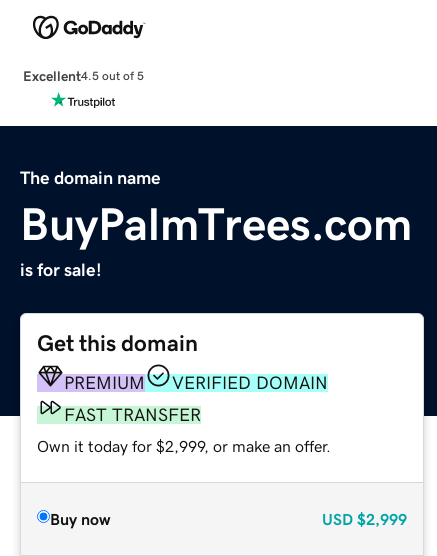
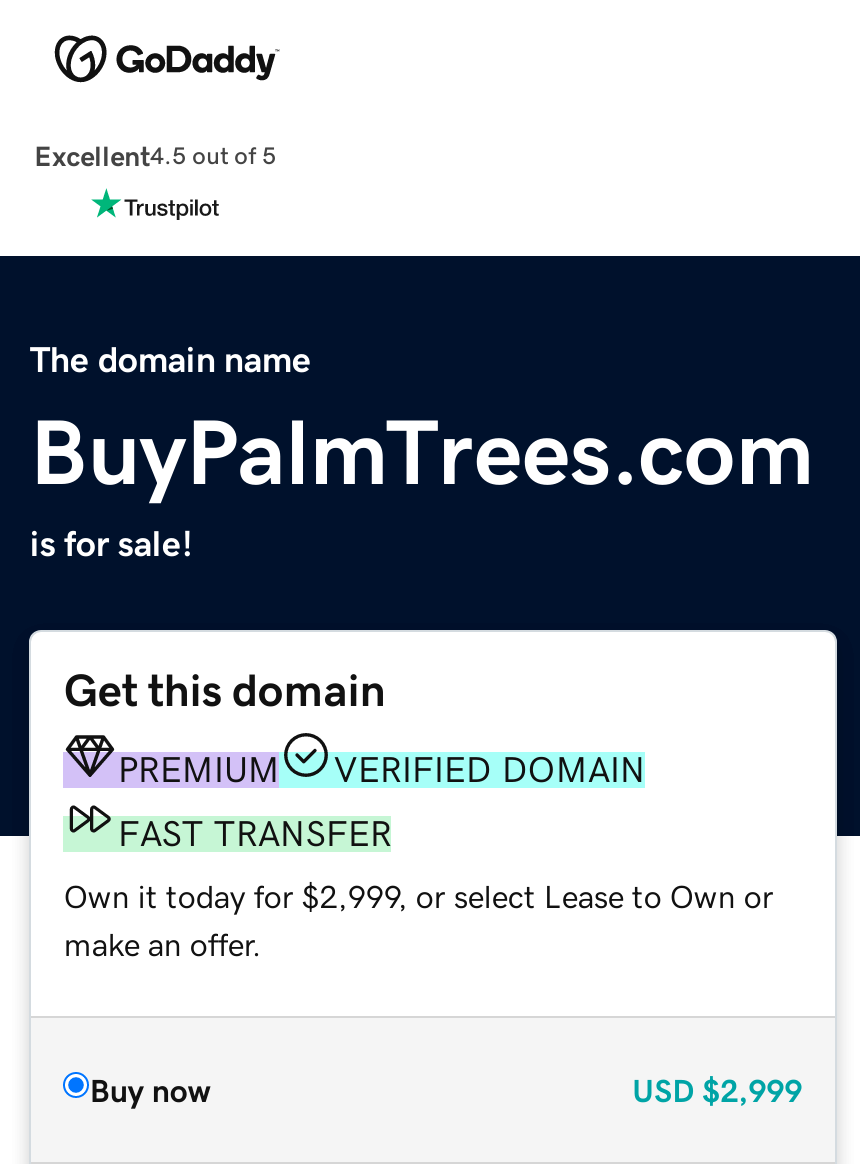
- Own it today for $2,999, or make an offer.
+ Own it today for $2,999, or select Lease to Own or
+ make an offer.
